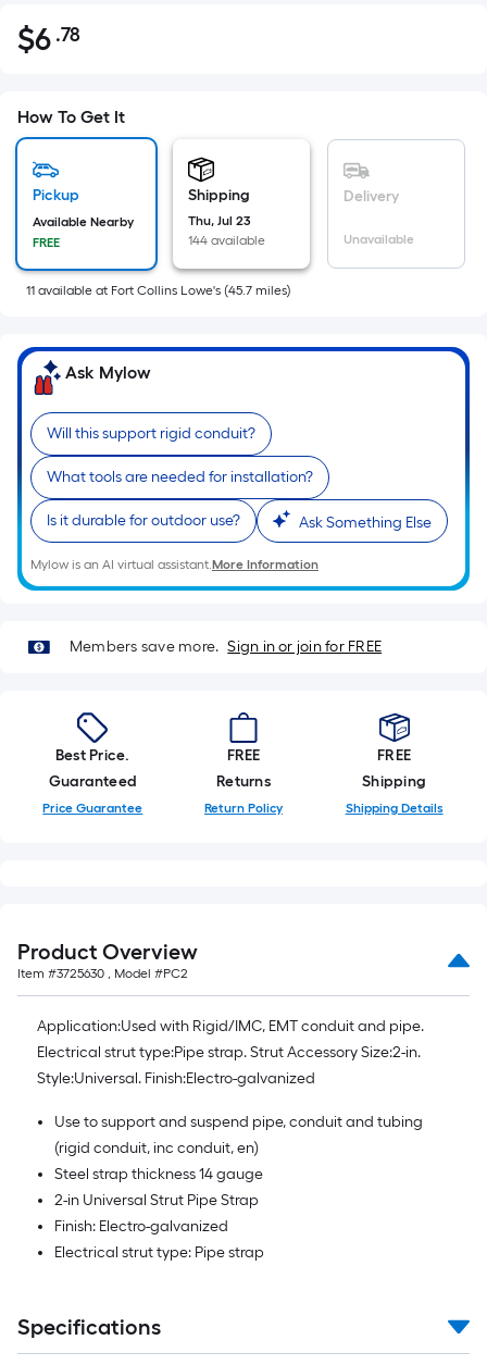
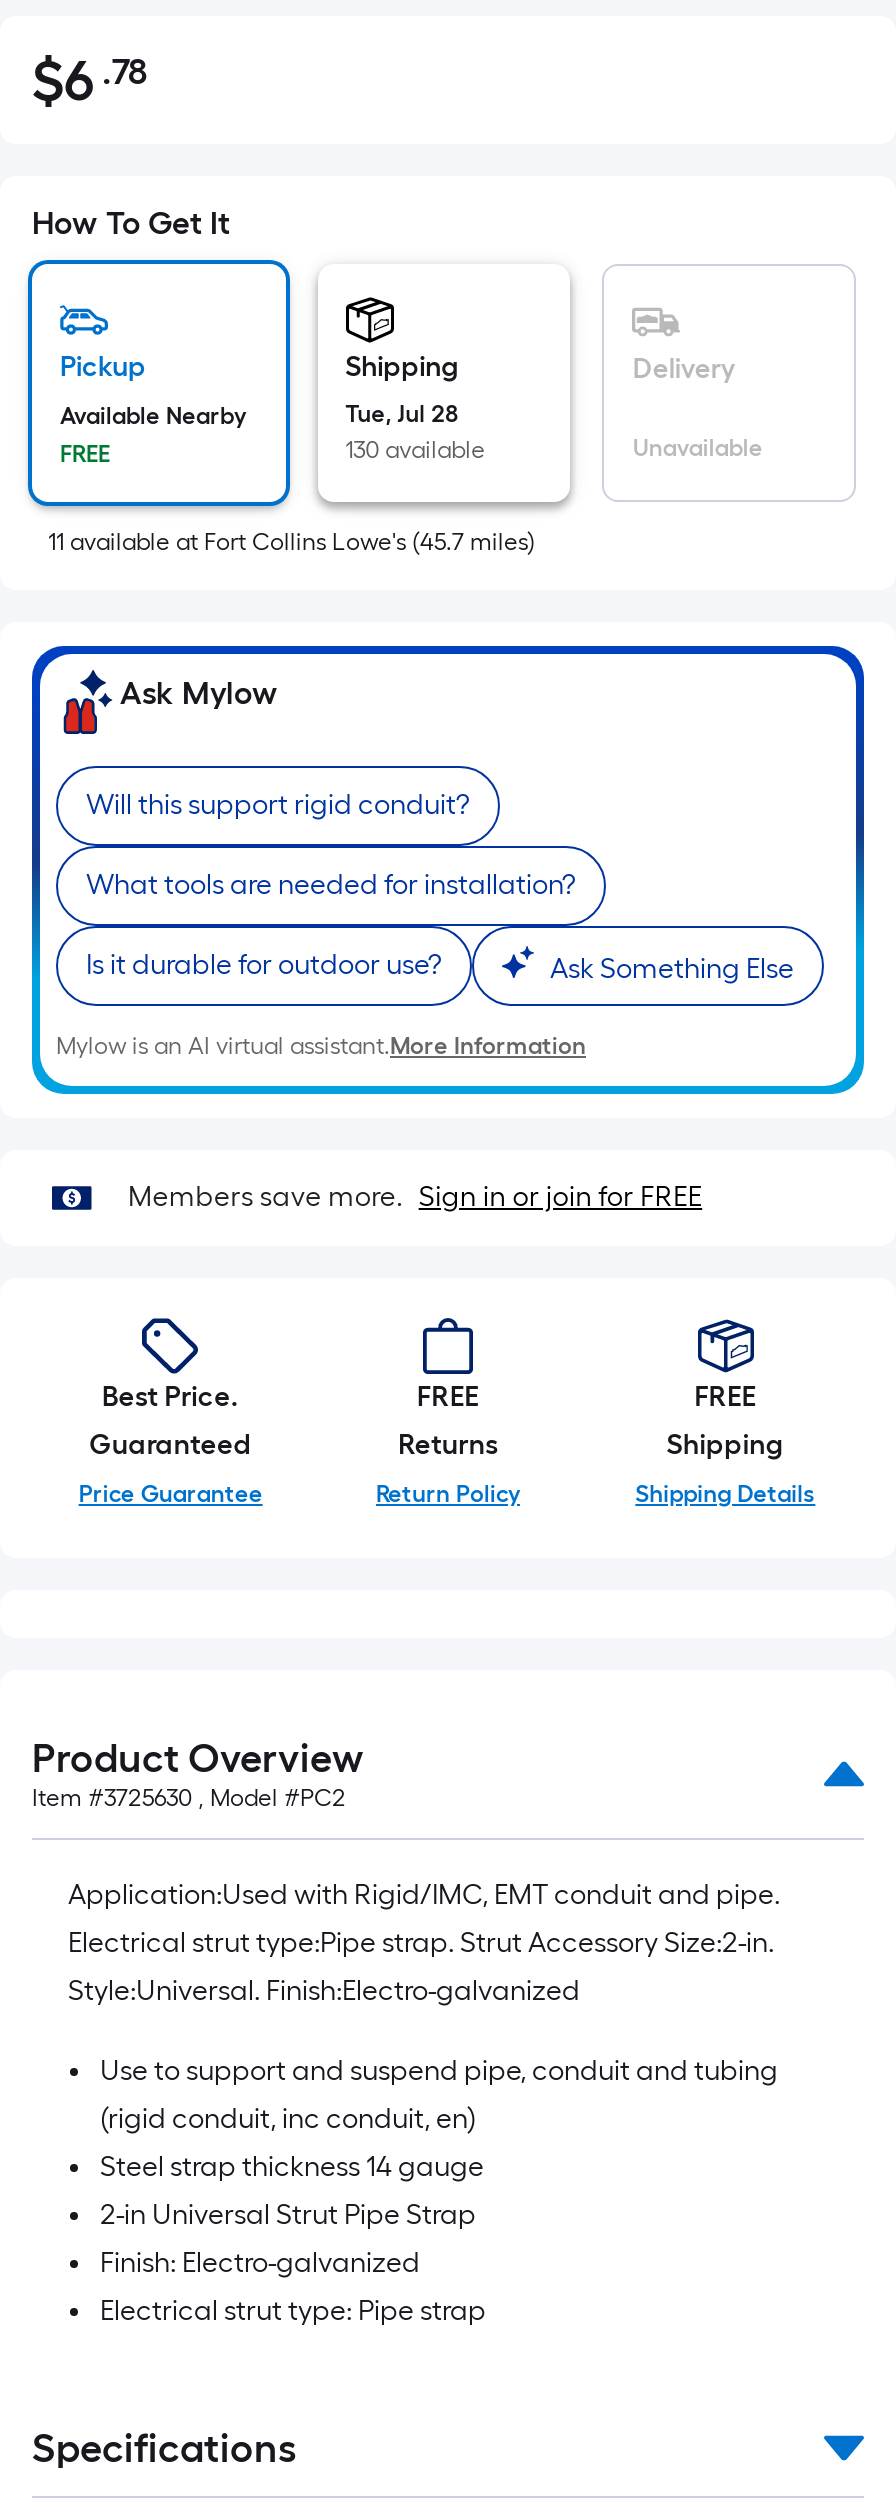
- Thu, Jul 23
+ Tue, Jul 28

- 144 available
+ 130 available
